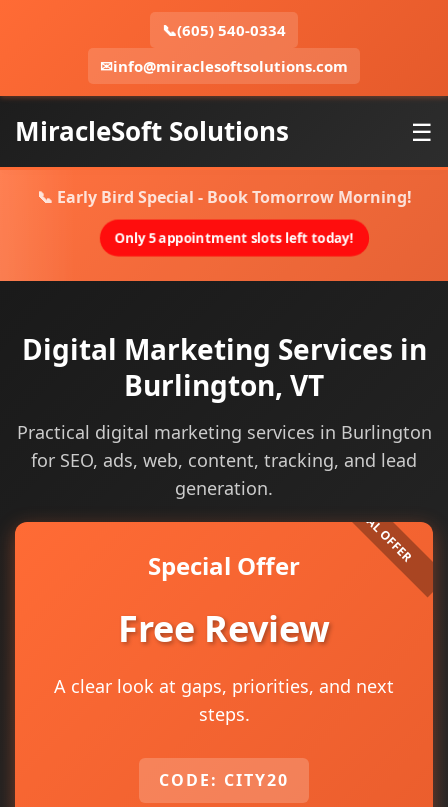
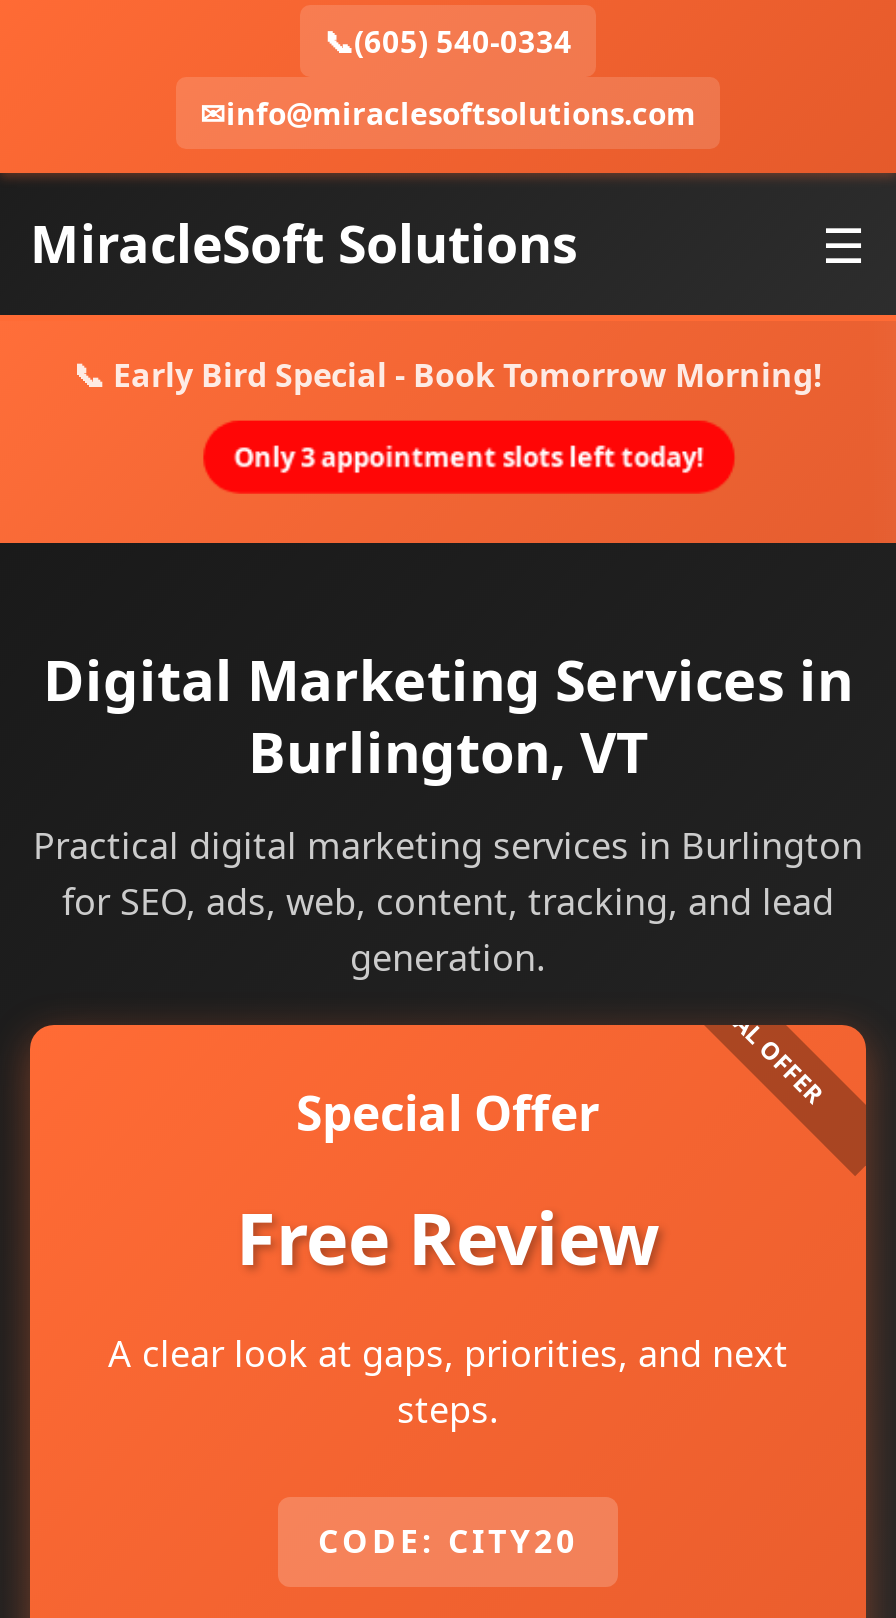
- Only 5 appointment slots left today!
+ Only 3 appointment slots left today!
